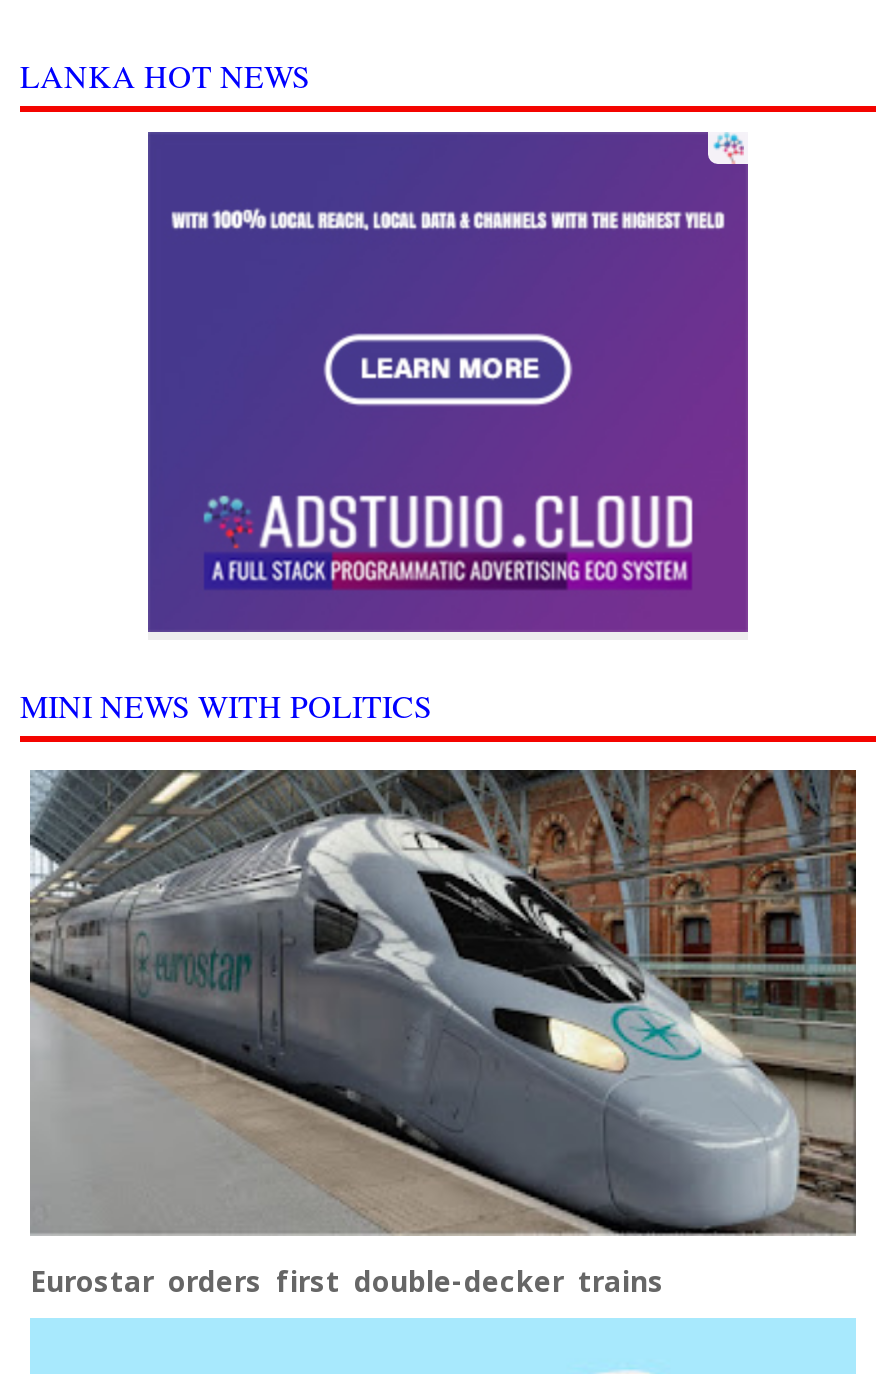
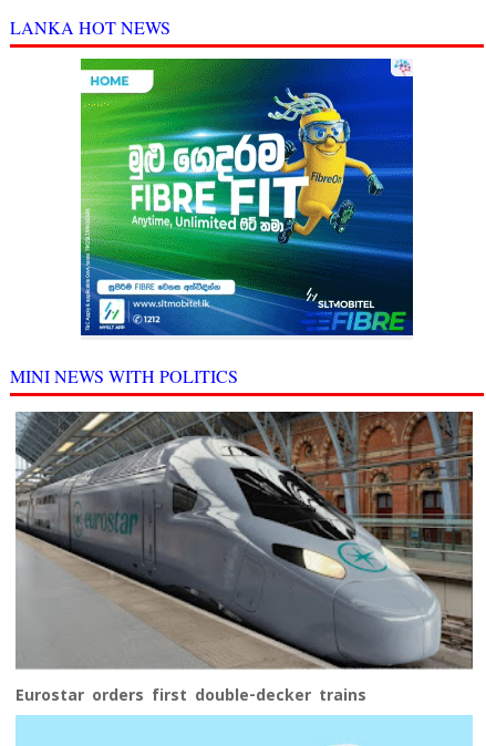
- [image]
+ [image]
